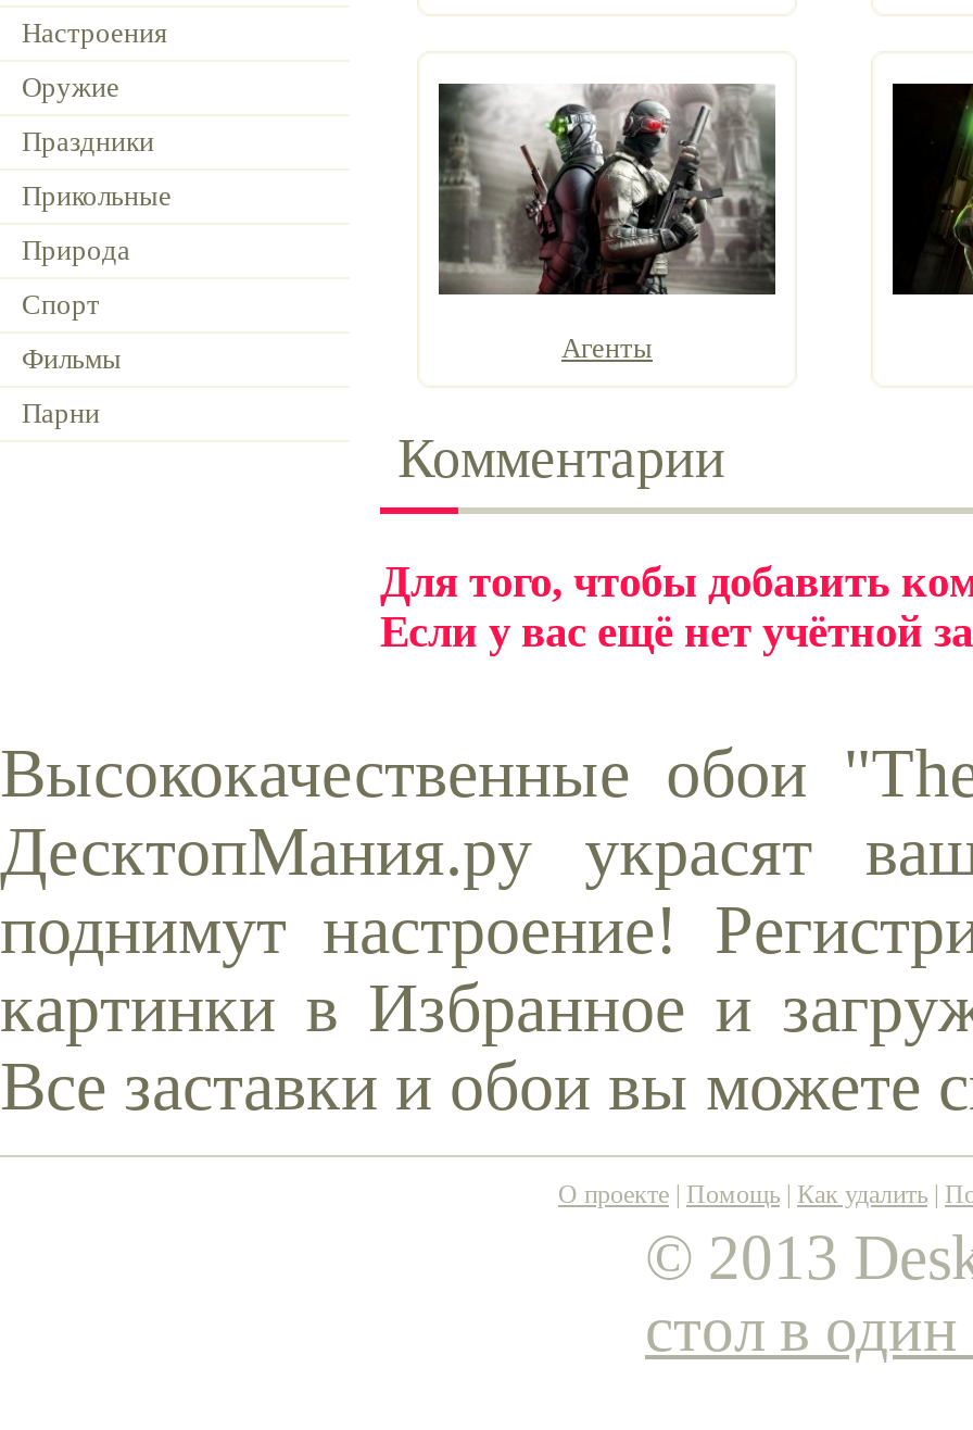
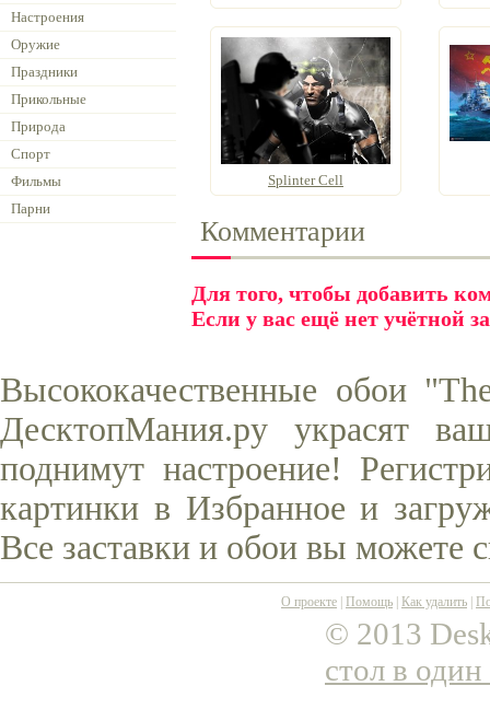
- [image]
- Агенты
+ [image]
+ Splinter Cell

- [image]
+ [image]
